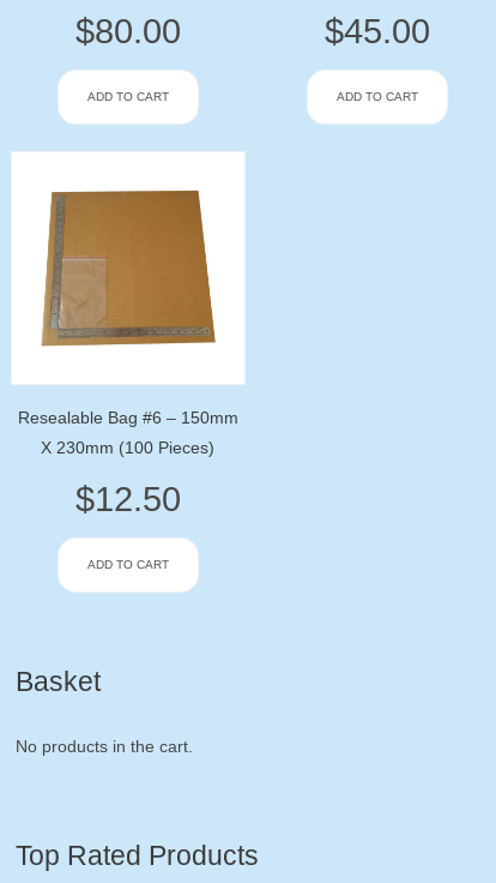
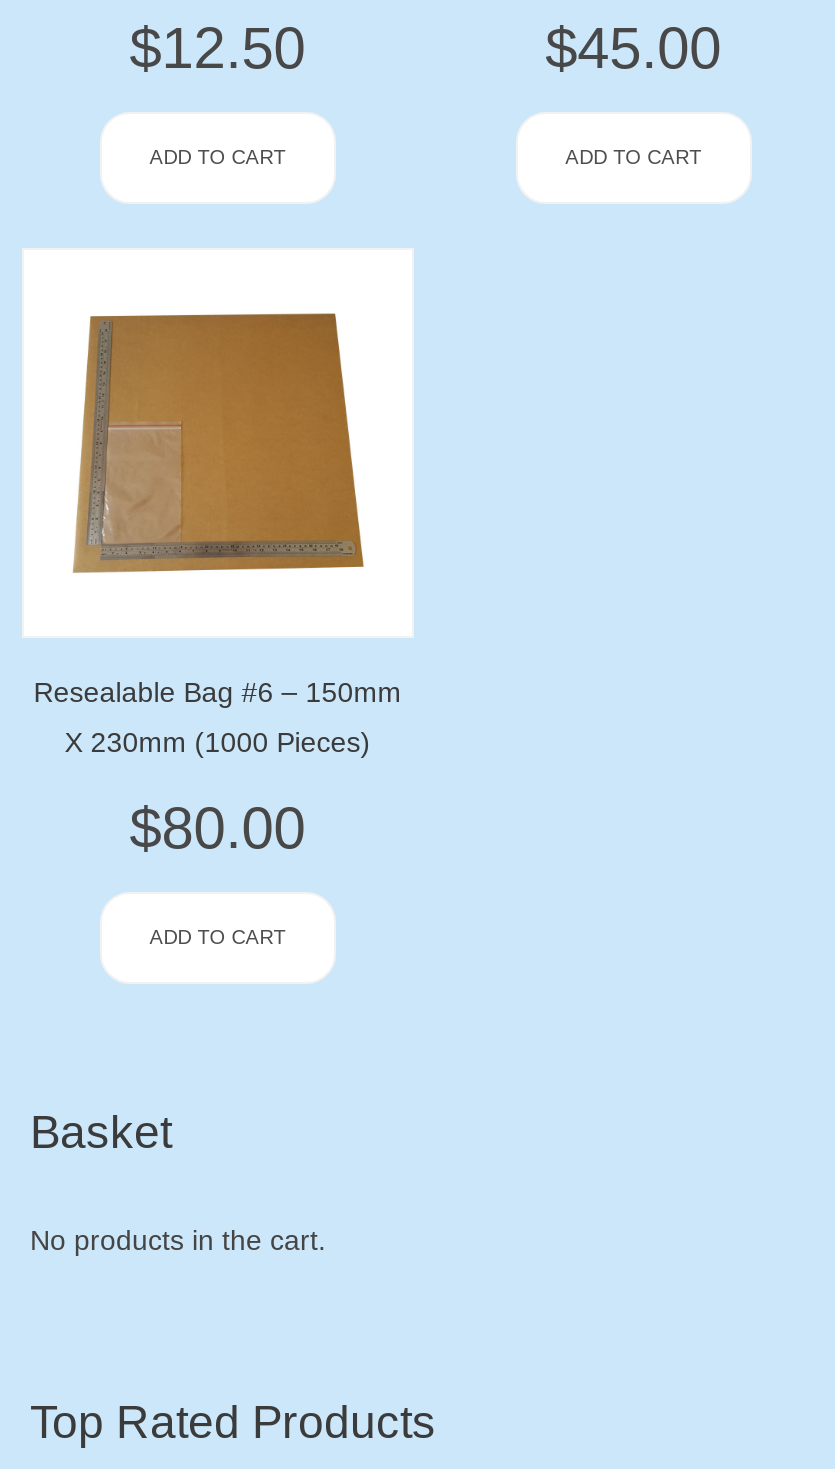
- $80.00
+ $12.50

- X 230mm (100 Pieces)
+ X 230mm (1000 Pieces)

- $12.50
+ $80.00
